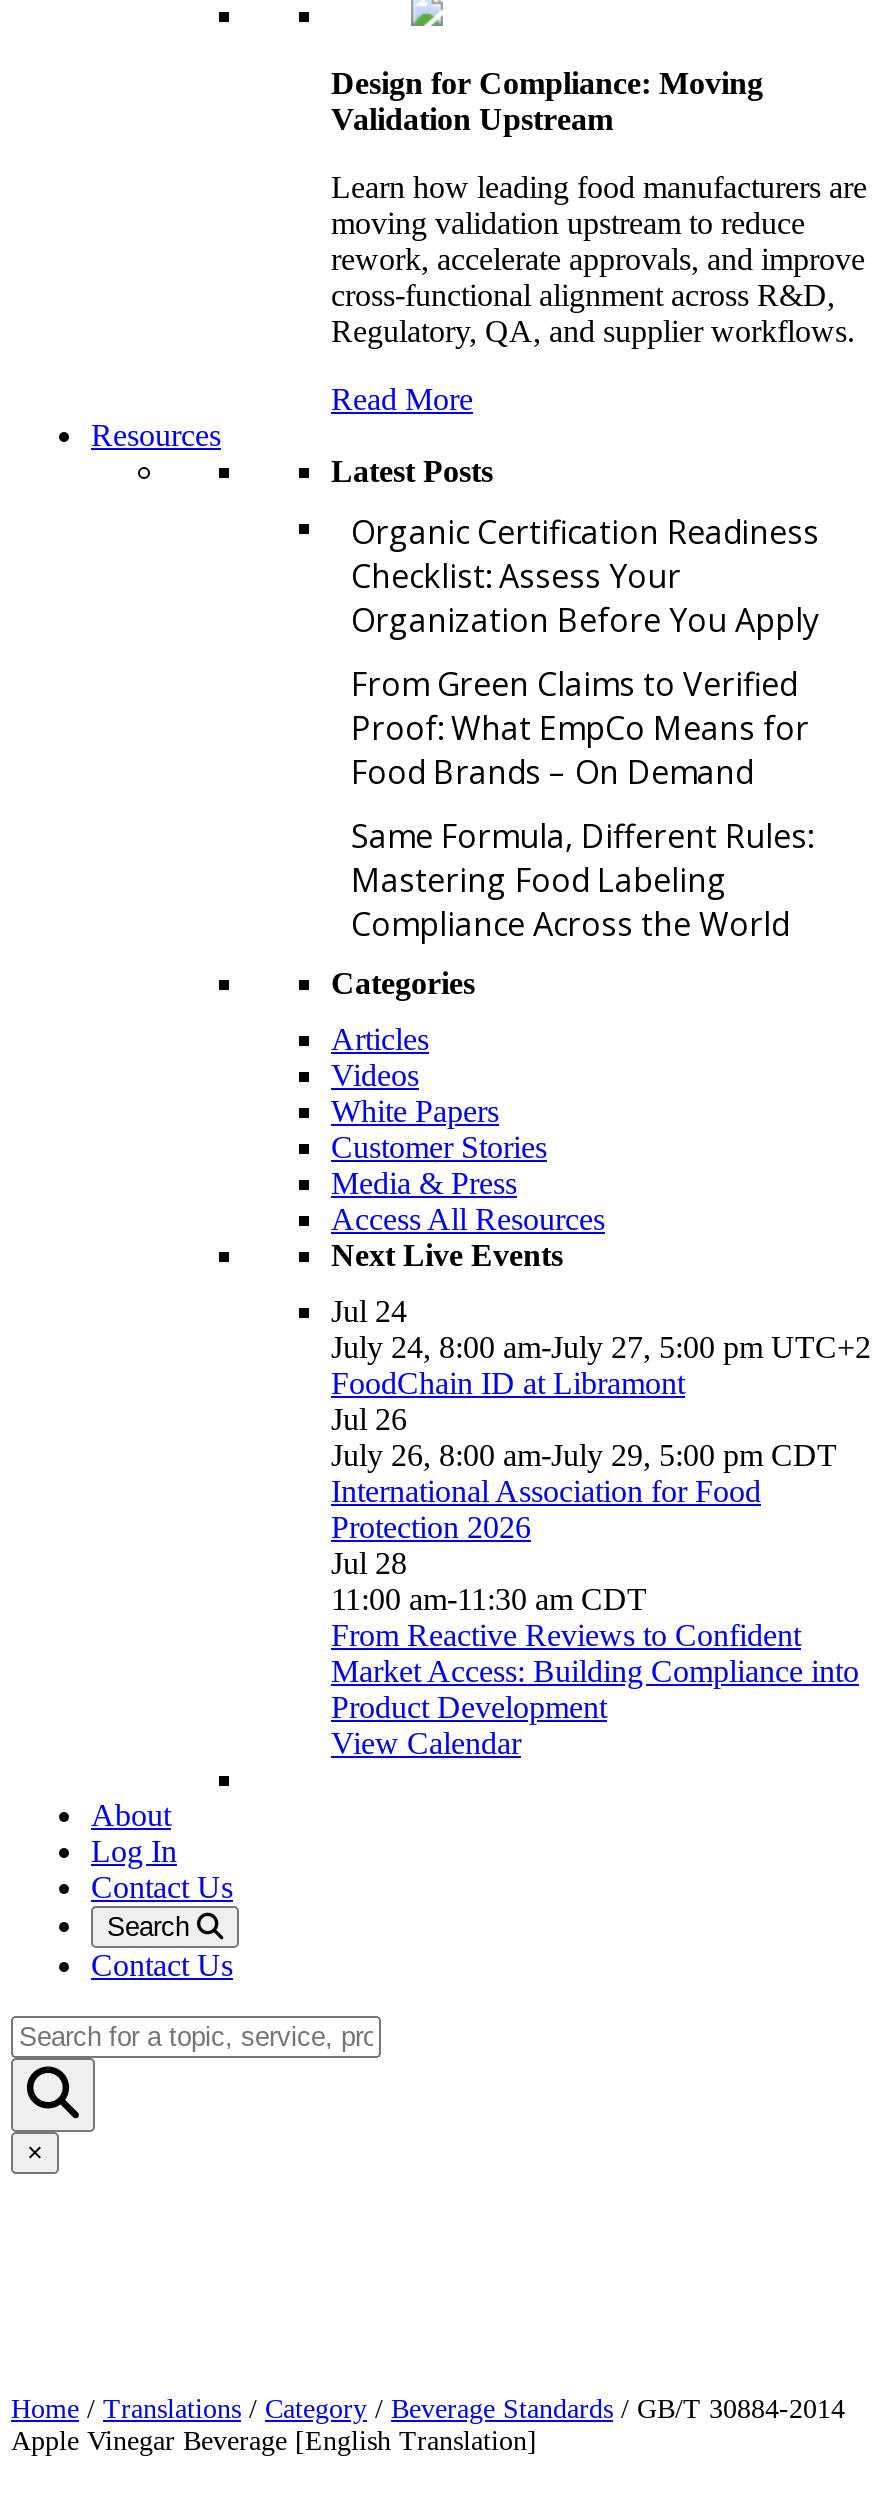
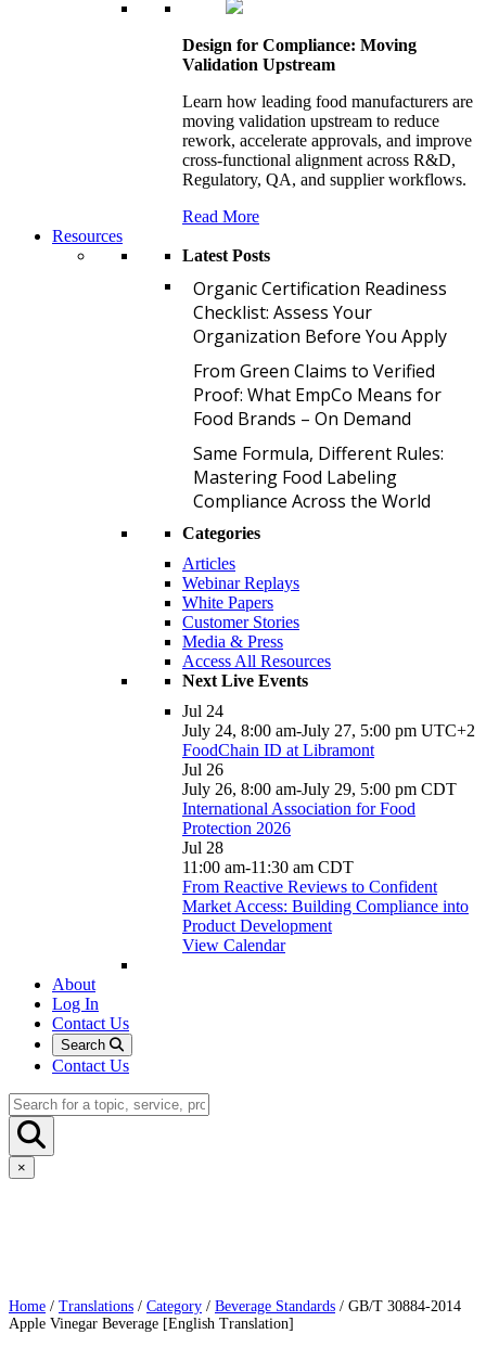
- Videos
+ Webinar Replays
